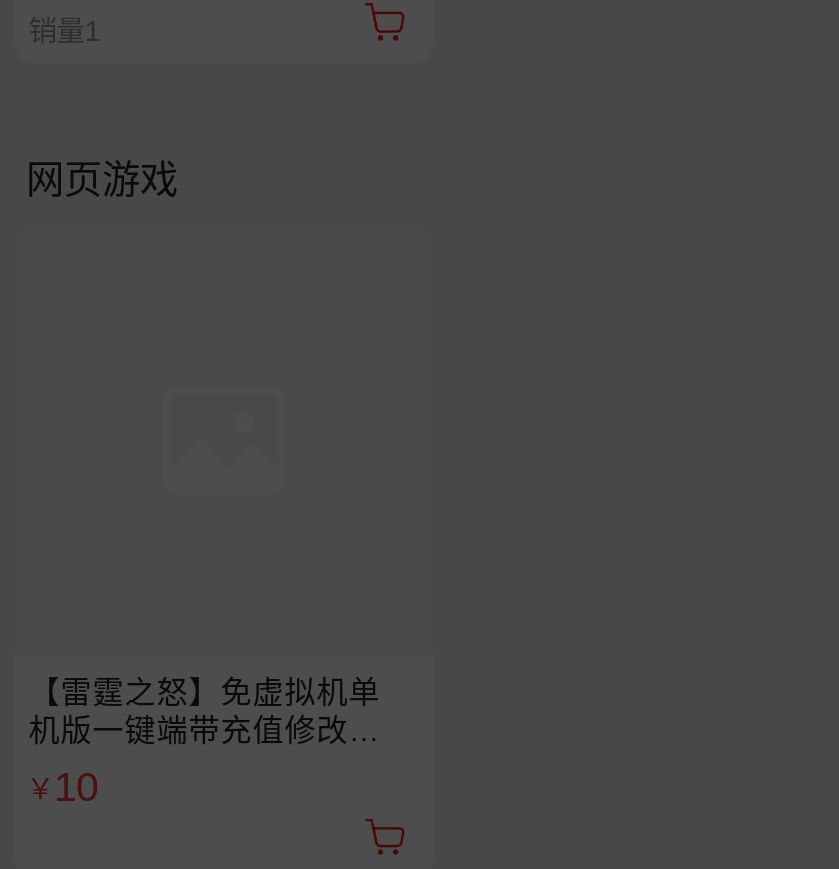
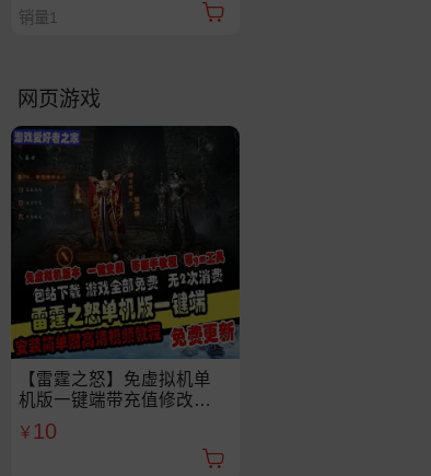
+ [image]
